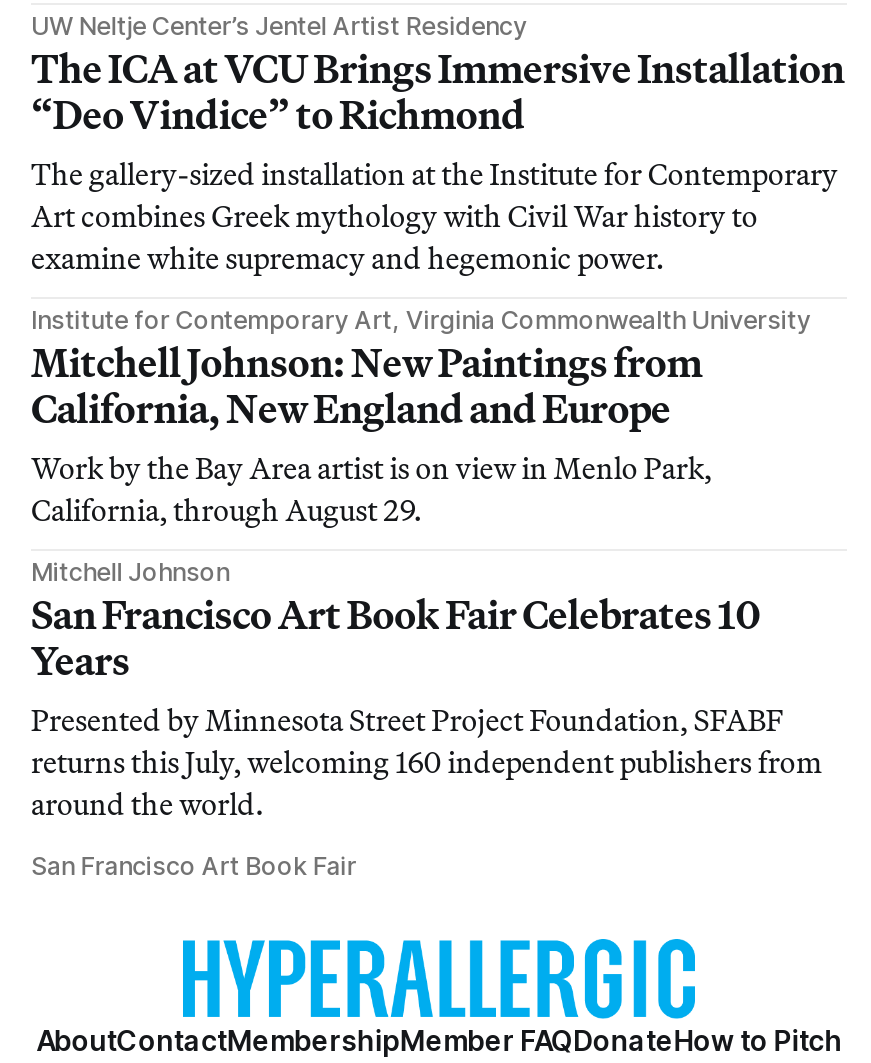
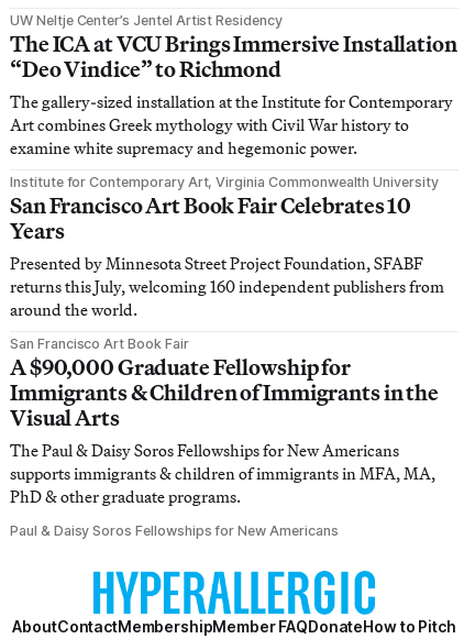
- Mitchell Johnson: New Paintings from
- California, New England and Europe
- Work by the Bay Area artist is on view in Menlo Park,
- California, through August 29.
- Mitchell Johnson

moved up: San Francisco Art Book Fair Celebrates 10 | Years | Presented by Minnesota Street Project Foundation, SFABF | returns this July, welcoming 160 independent publishers from | around the world. | San Francisco Art Book Fair

+ A $90,000 Graduate Fellowship for
+ Immigrants & Children of Immigrants in the
+ Visual Arts
+ The Paul & Daisy Soros Fellowships for New Americans
+ supports immigrants & children of immigrants in MFA, MA,
+ PhD & other graduate programs.
+ Paul & Daisy Soros Fellowships for New Americans
